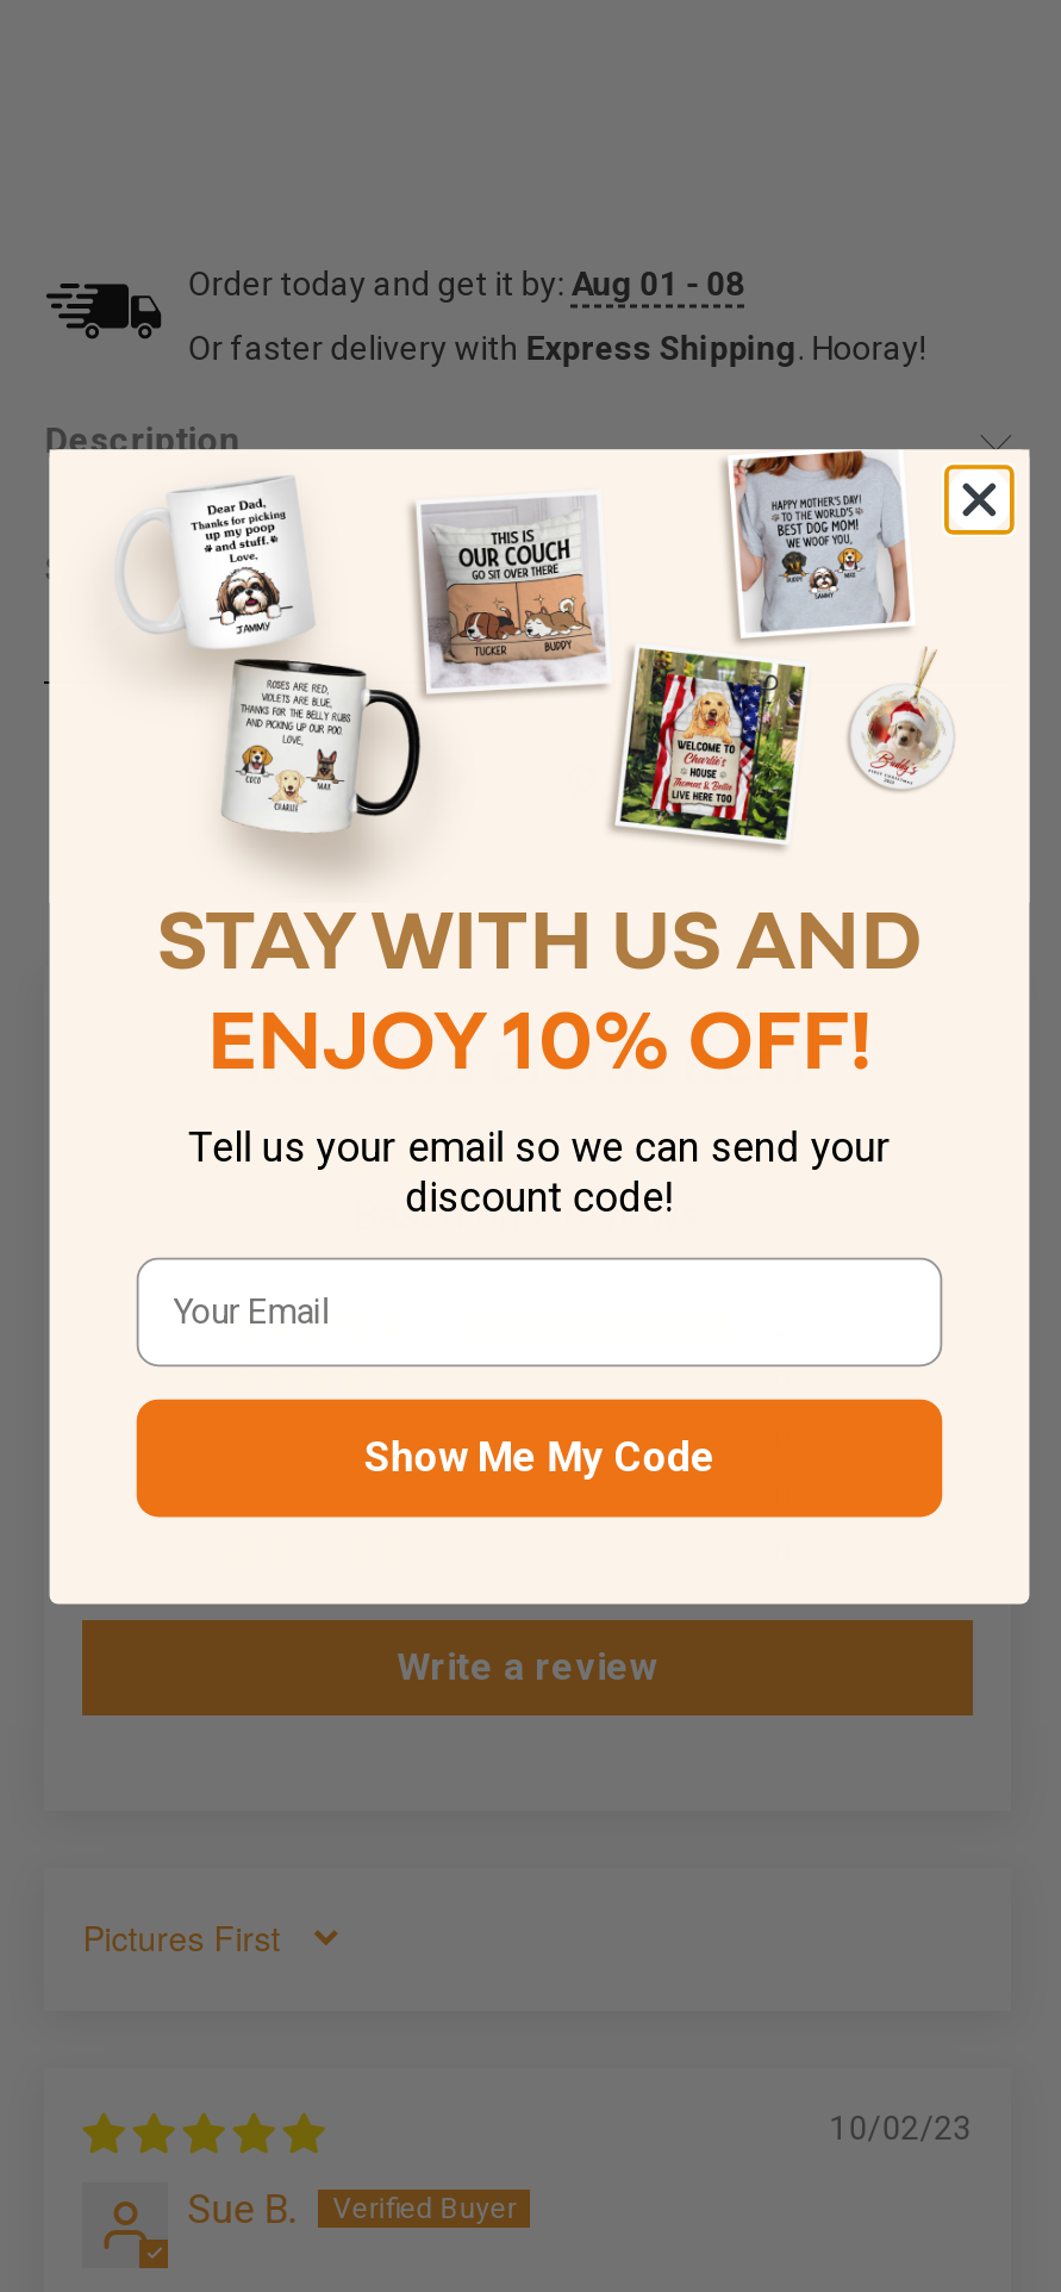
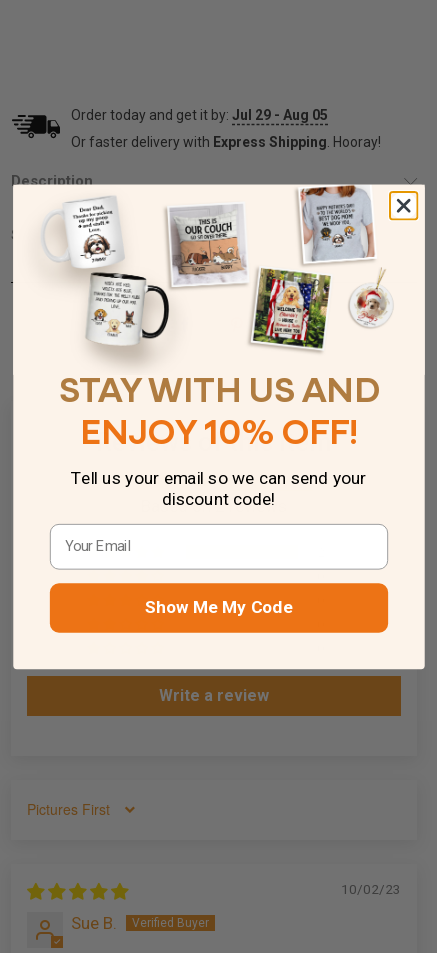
- Order today and get it by: Aug 01 - 08
+ Order today and get it by: Jul 29 - Aug 05
